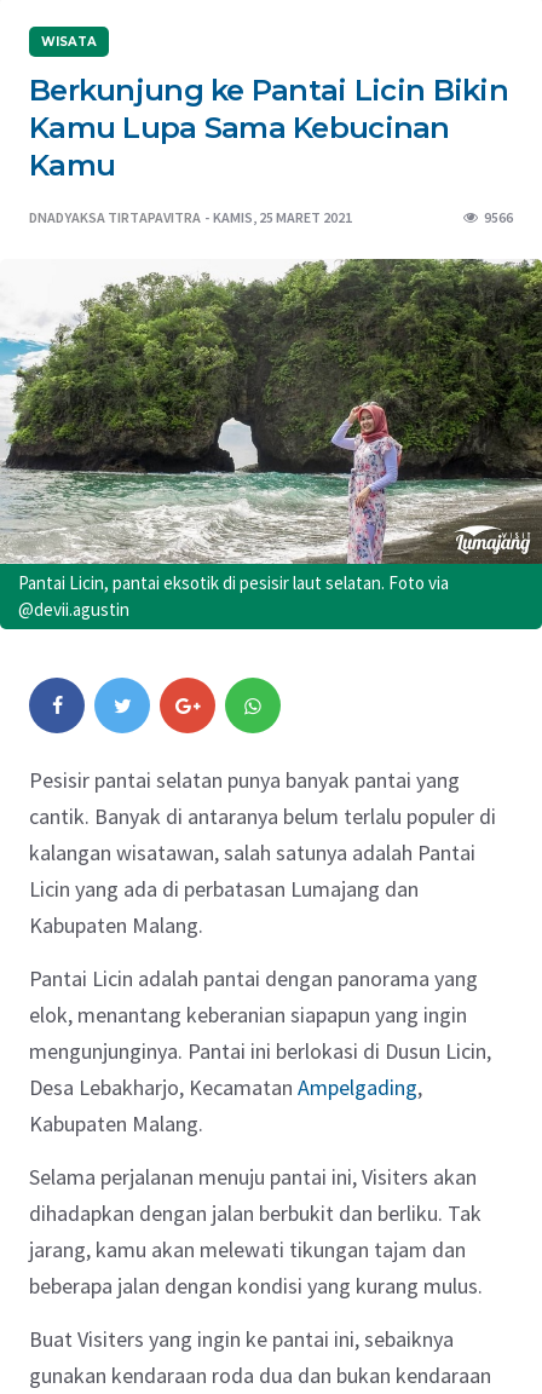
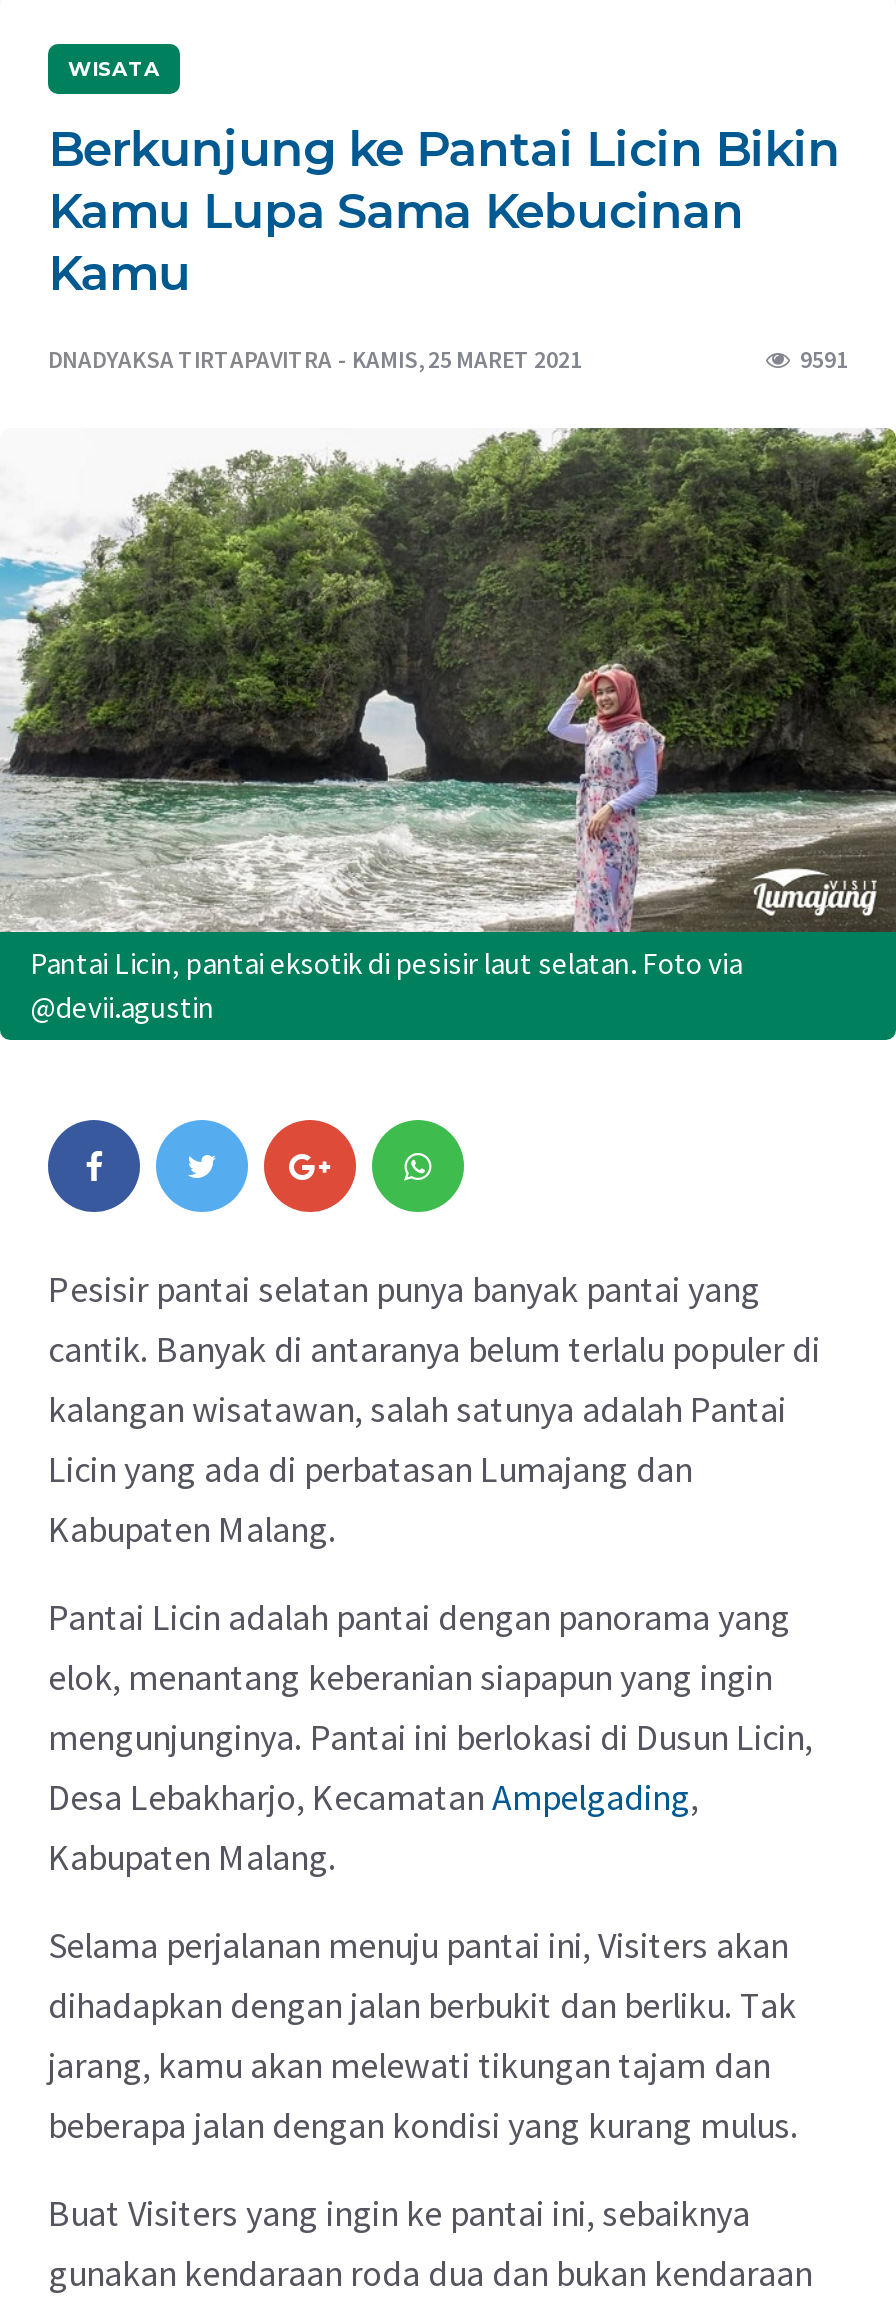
- 9566
+ 9591
